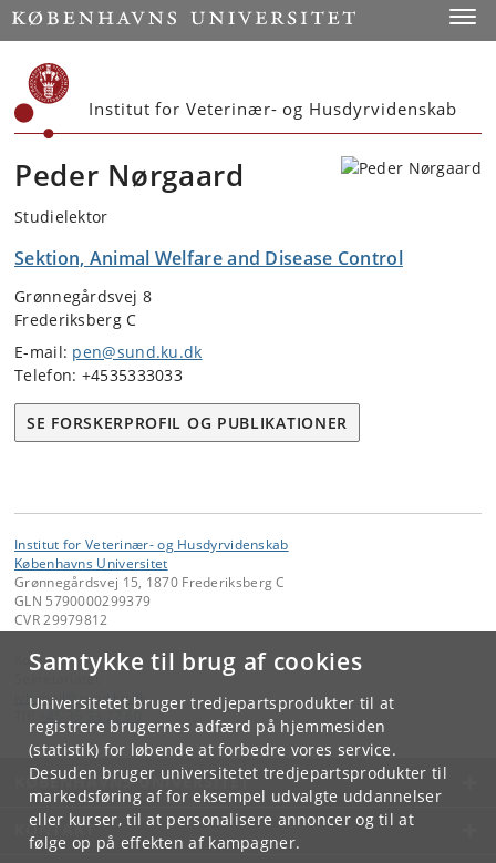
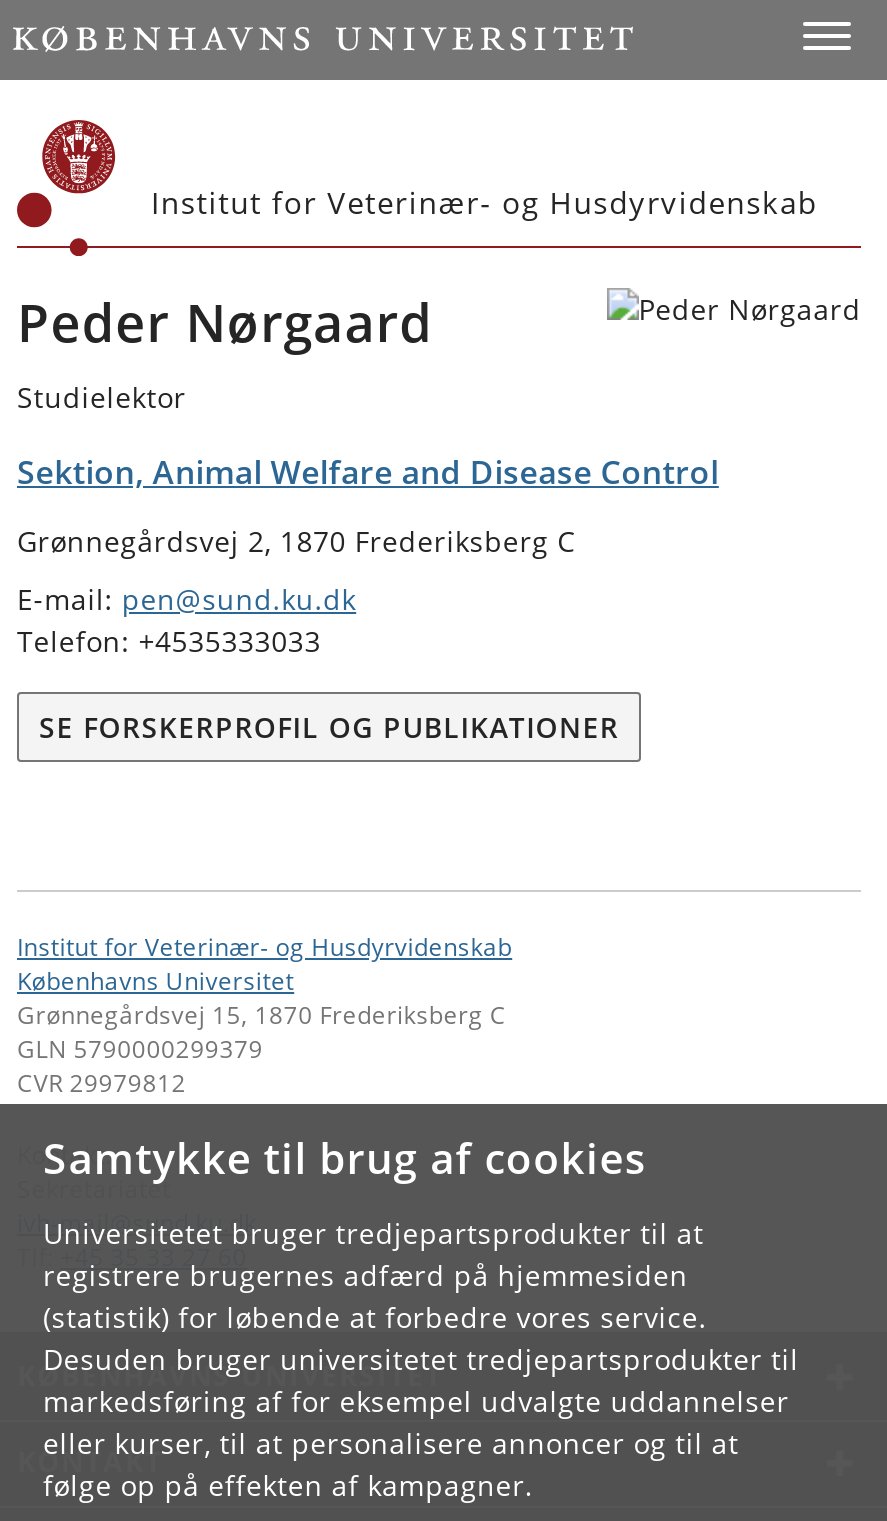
- Grønnegårdsvej 8
- Frederiksberg C
+ Grønnegårdsvej 2, 1870 Frederiksberg C
